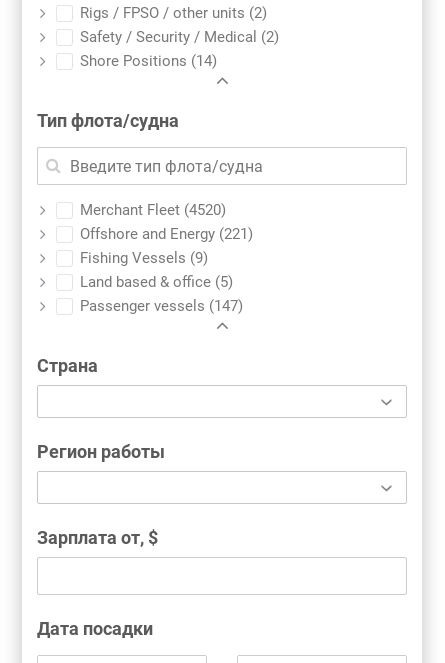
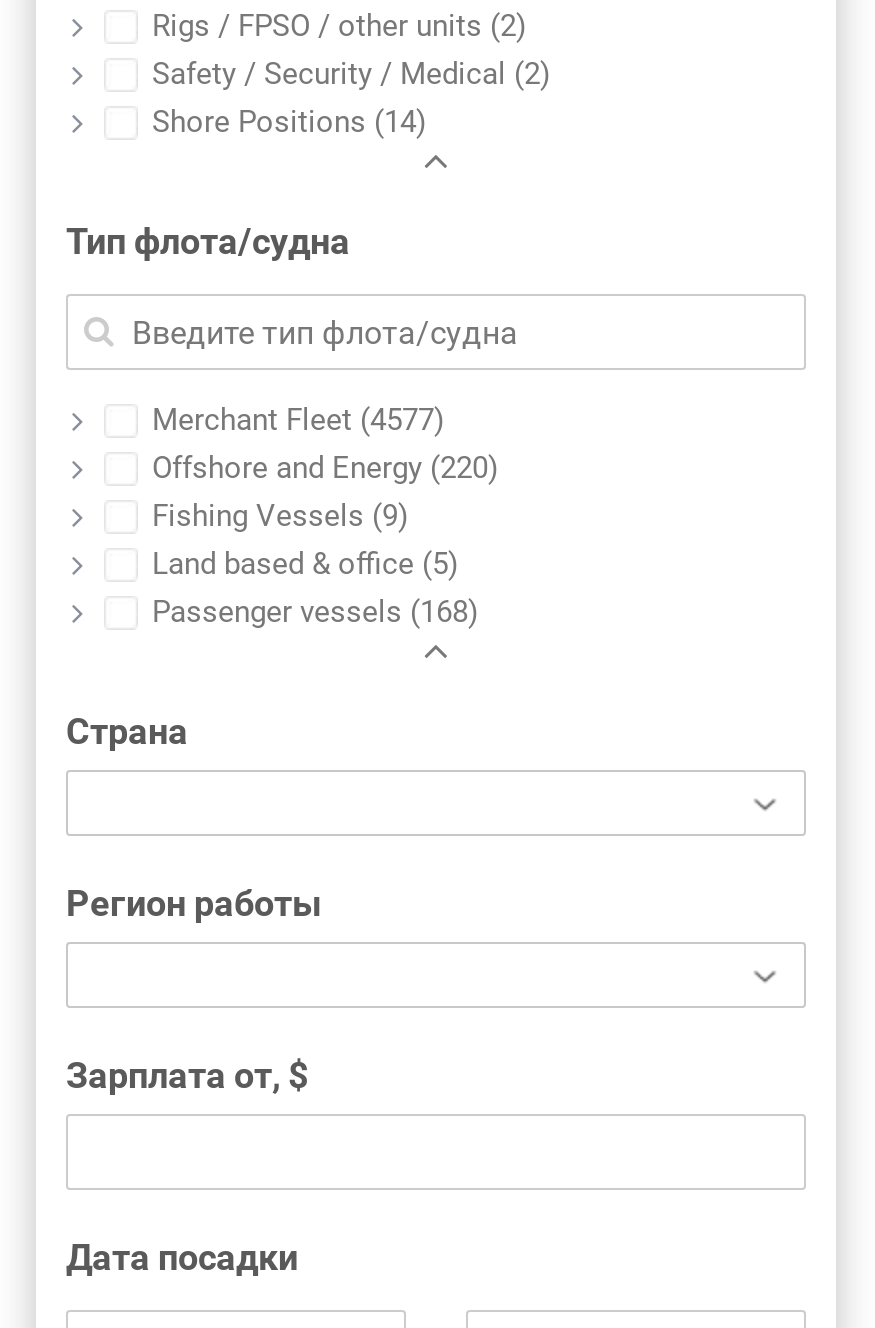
- Merchant Fleet (4520)
+ Merchant Fleet (4577)

- Offshore and Energy (221)
+ Offshore and Energy (220)

- Passenger vessels (147)
+ Passenger vessels (168)
